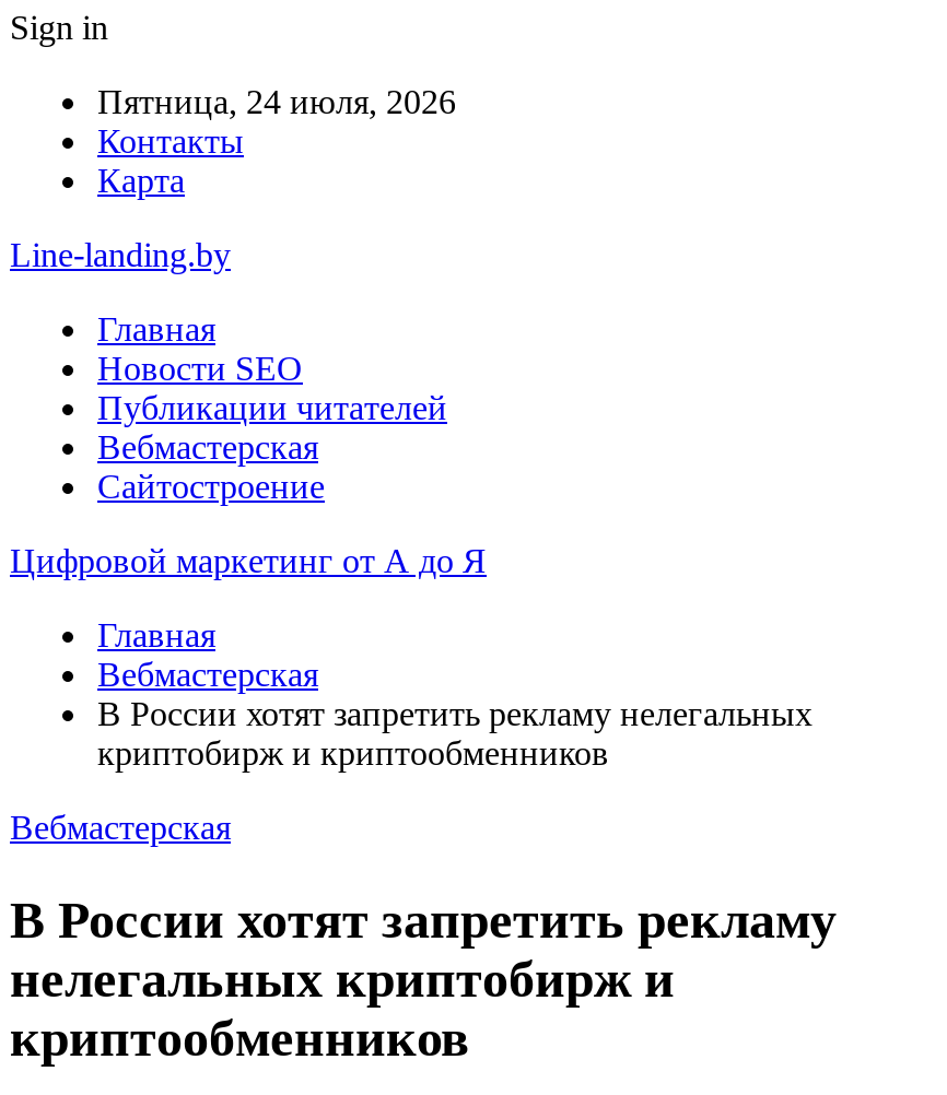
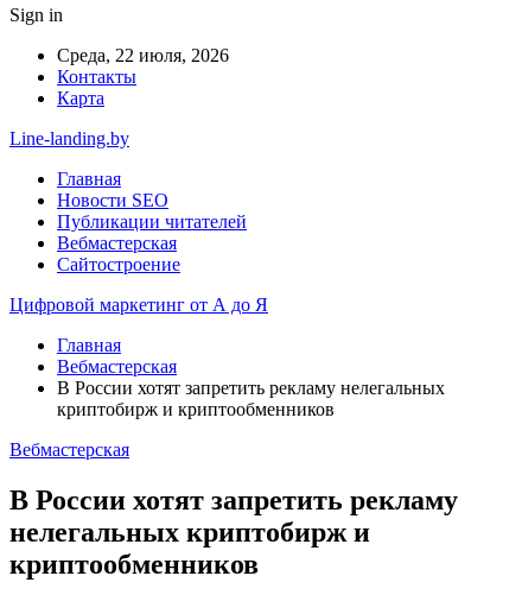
- Пятница, 24 июля, 2026
+ Среда, 22 июля, 2026
